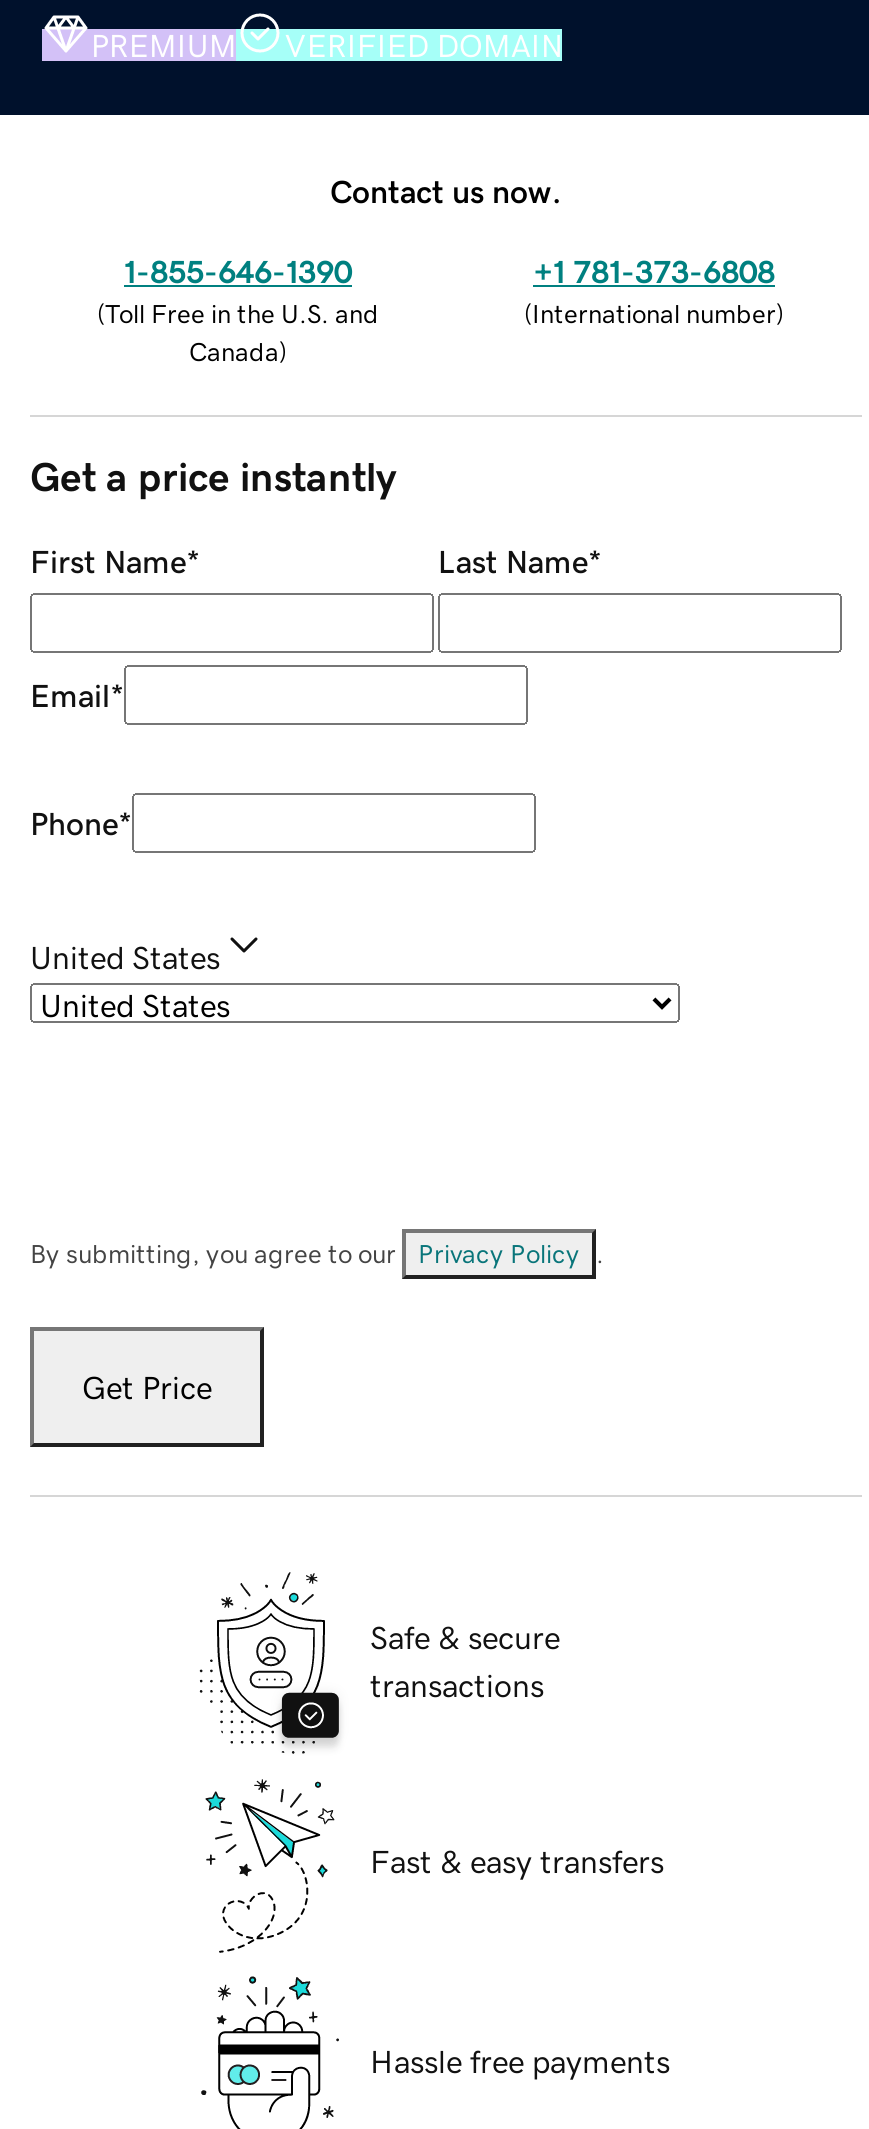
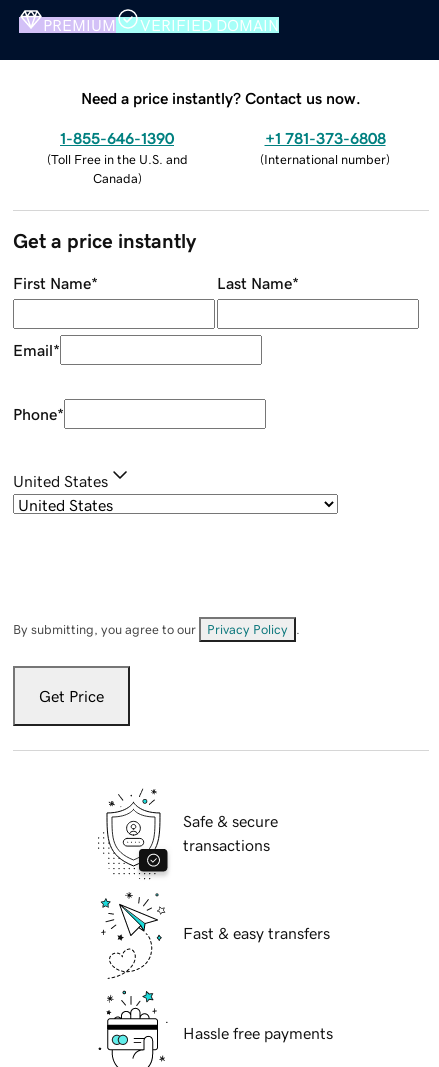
- Contact us now.
+ Need a price instantly? Contact us now.
